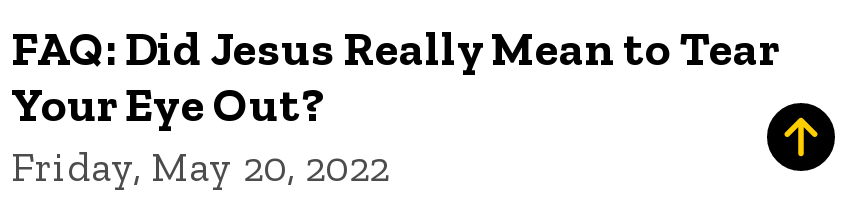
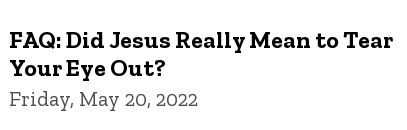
- [image]
